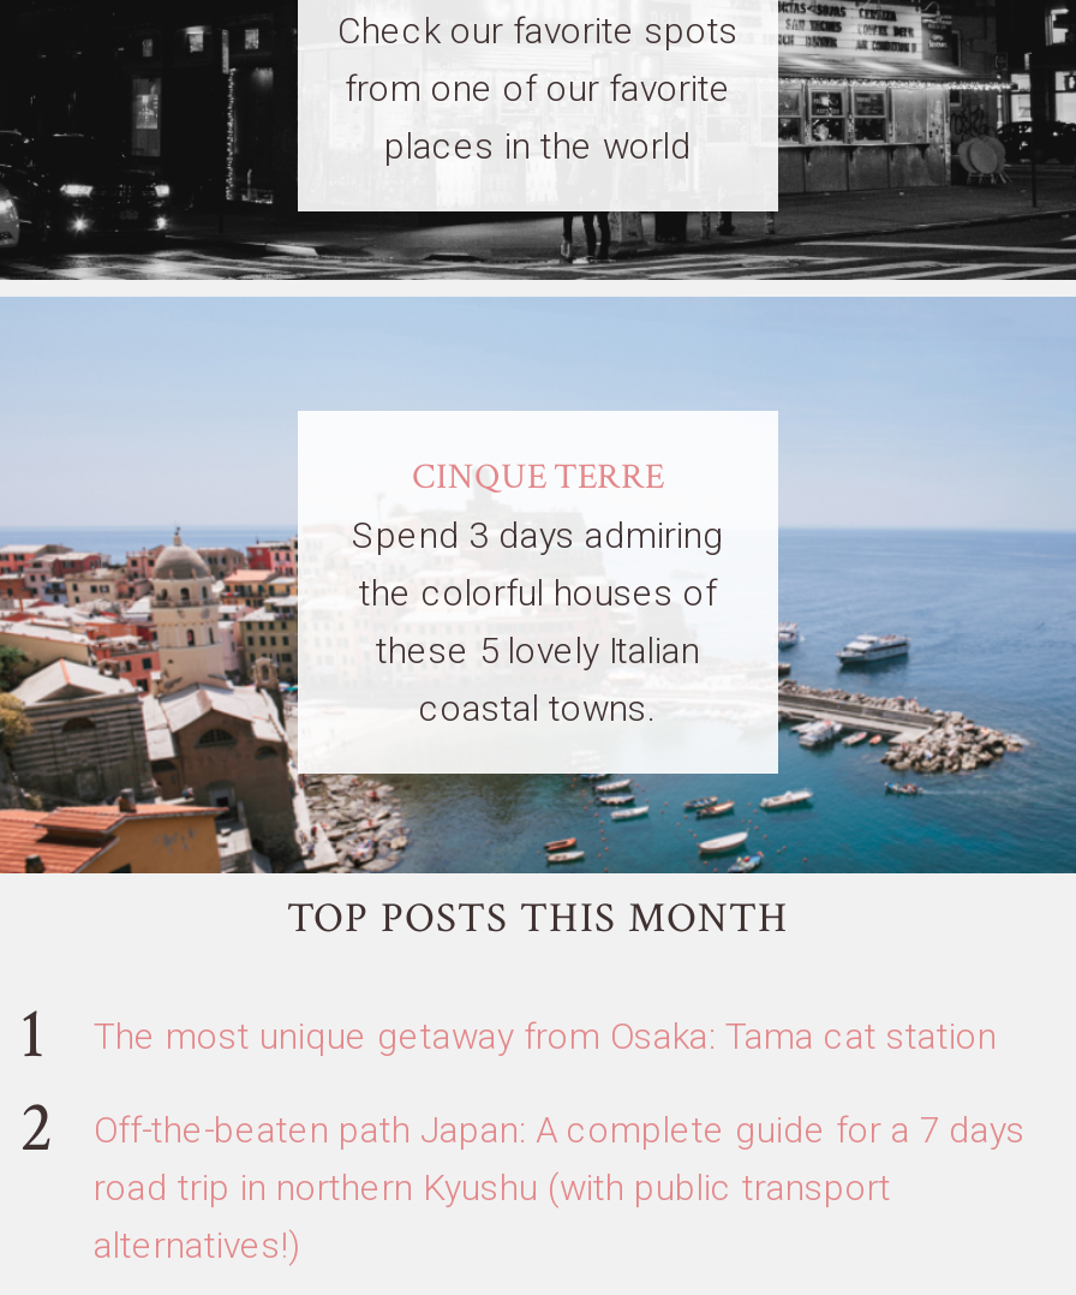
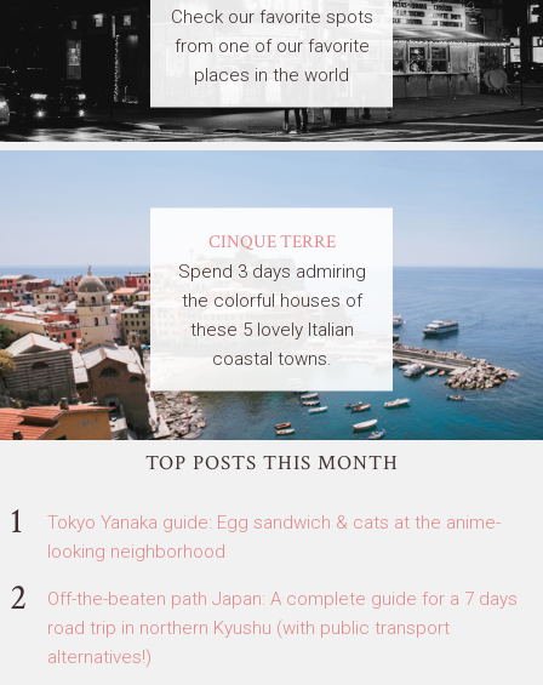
- The most unique getaway from Osaka: Tama cat station
+ Tokyo Yanaka guide: Egg sandwich & cats at the anime-
+ looking neighborhood
